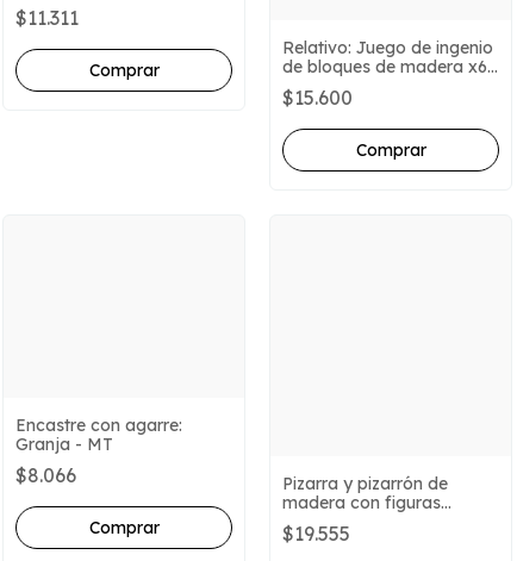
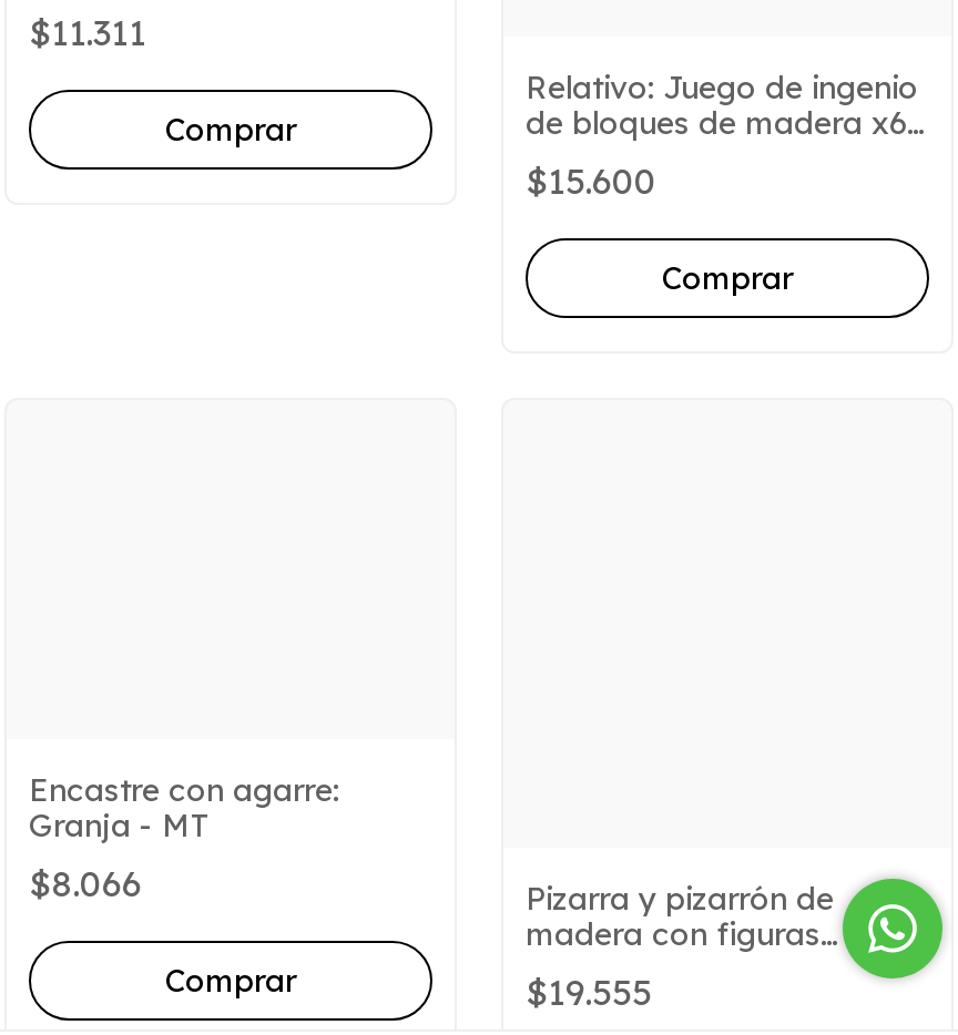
+ [image]
